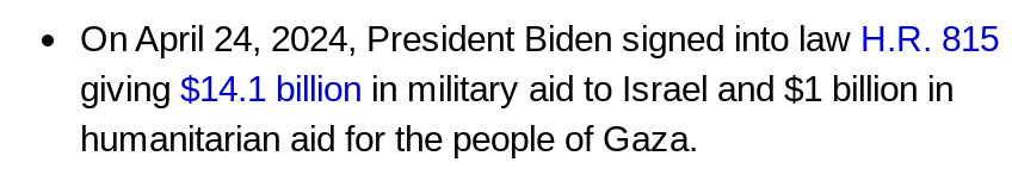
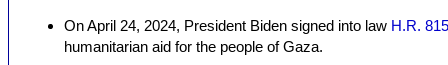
- giving $14.1 billion in military aid to Israel and $1 billion in
